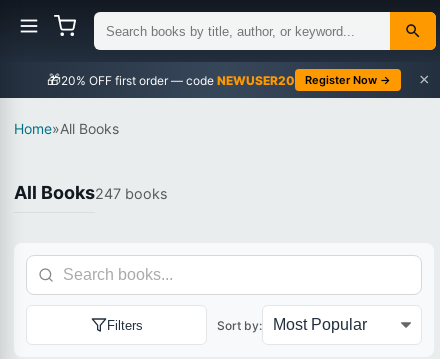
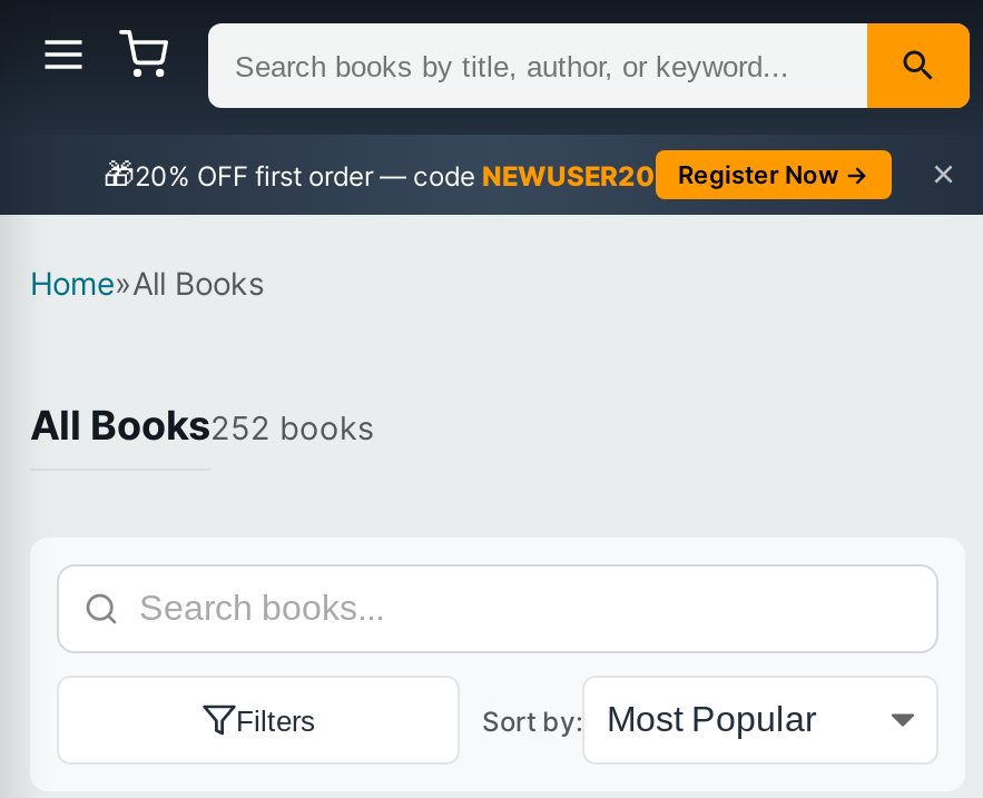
- All Books247 books
+ All Books252 books
